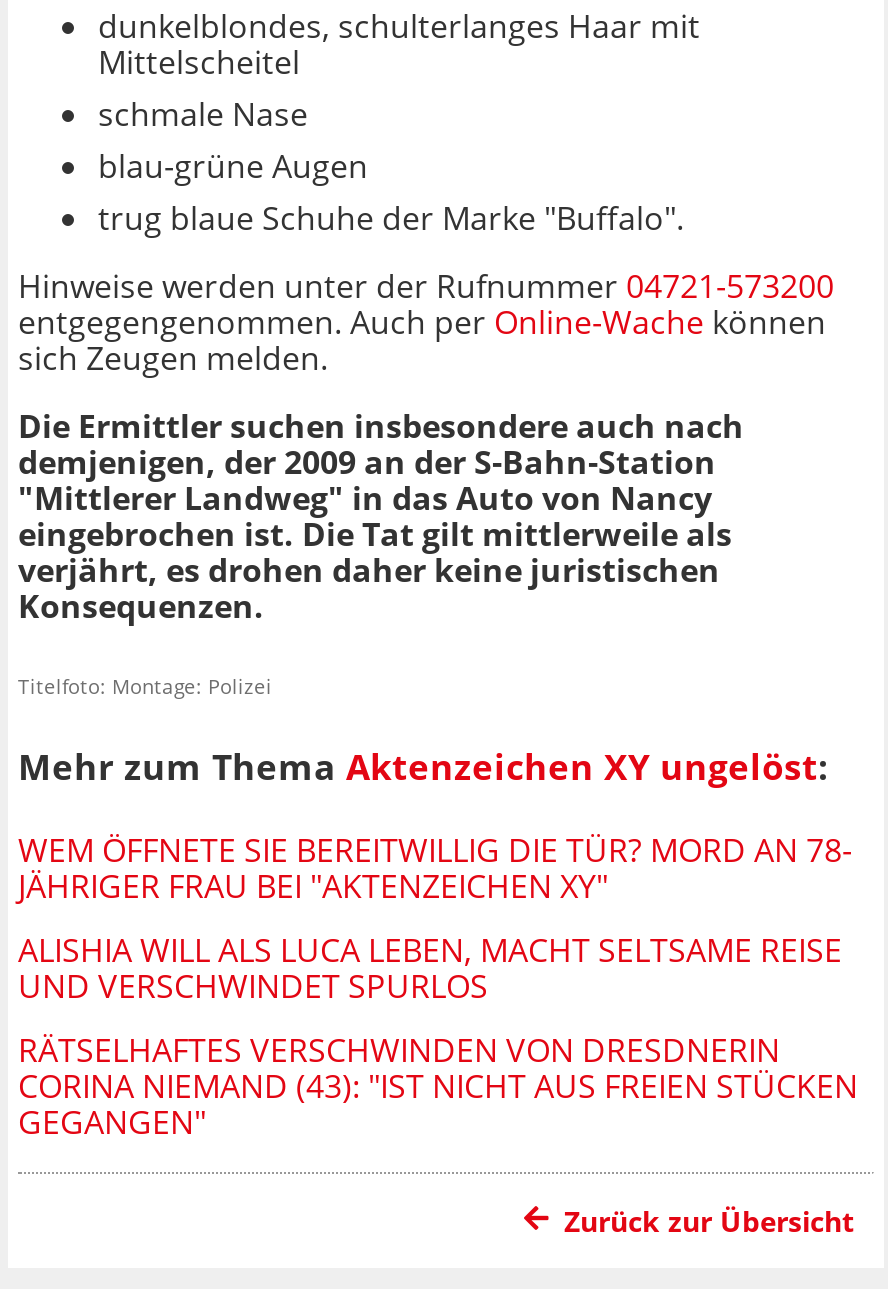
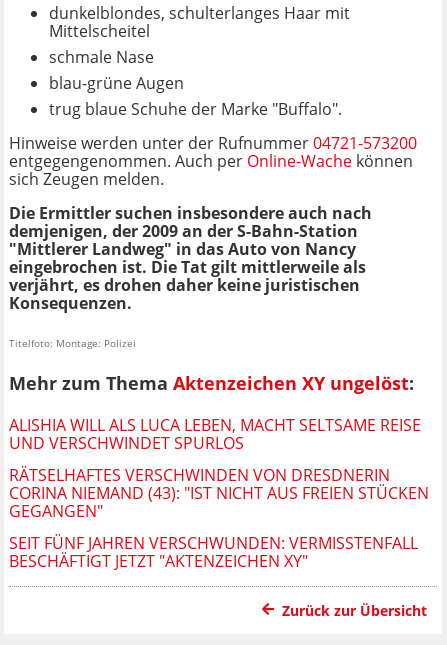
- WEM ÖFFNETE SIE BEREITWILLIG DIE TÜR? MORD AN 78-
- JÄHRIGER FRAU BEI "AKTENZEICHEN XY"

moved up: ALISHIA WILL ALS LUCA LEBEN, MACHT SELTSAME REISE | UND VERSCHWINDET SPURLOS | RÄTSELHAFTES VERSCHWINDEN VON DRESDNERIN | CORINA NIEMAND (43): "IST NICHT AUS FREIEN STÜCKEN | GEGANGEN"

+ SEIT FÜNF JAHREN VERSCHWUNDEN: VERMISSTENFALL
+ BESCHÄFTIGT JETZT "AKTENZEICHEN XY"
